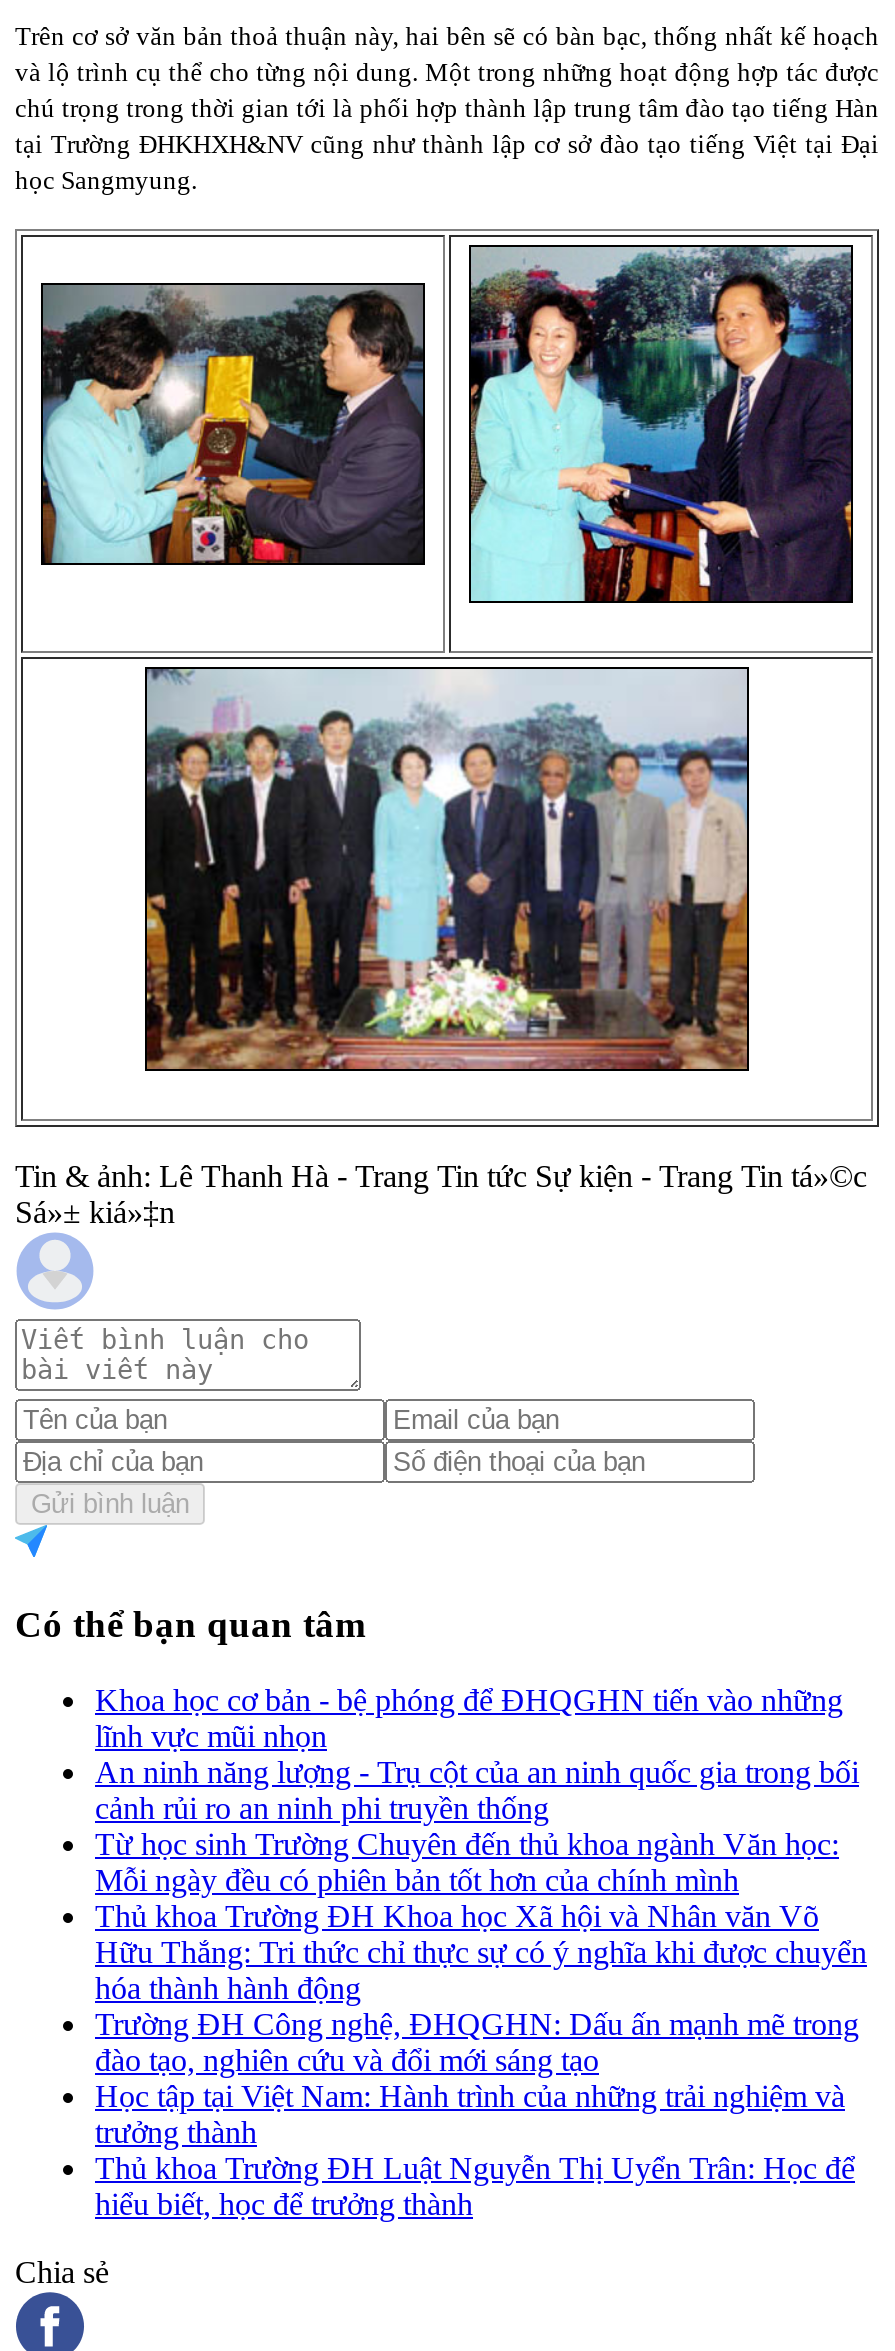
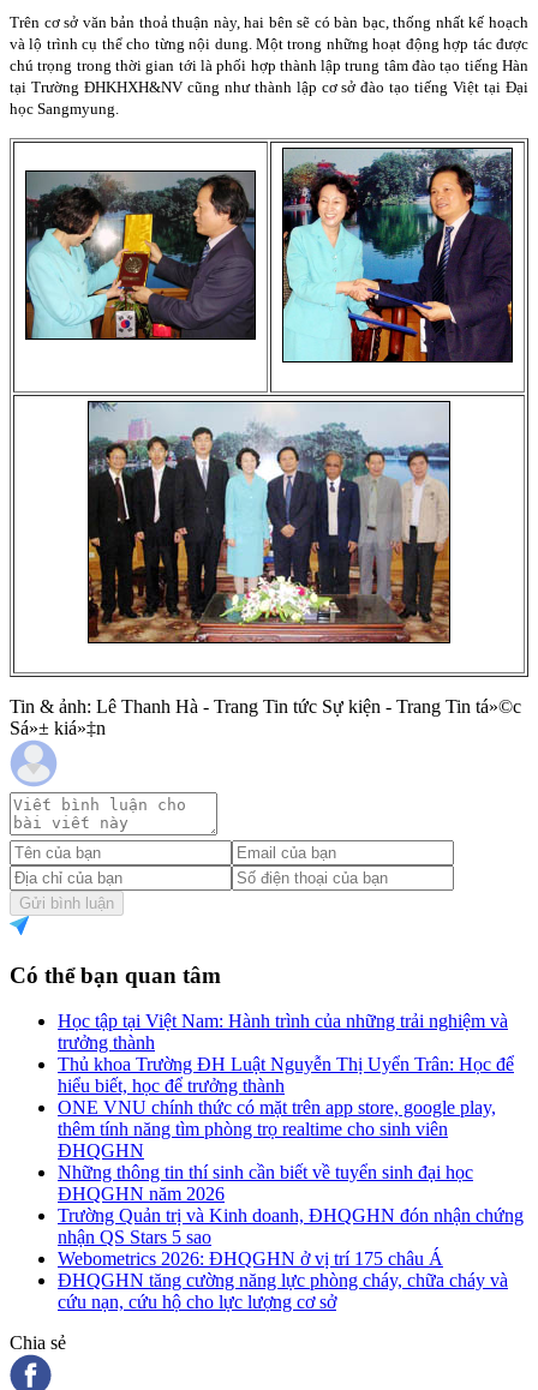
- Khoa học cơ bản - bệ phóng để ĐHQGHN tiến vào những
- lĩnh vực mũi nhọn
- An ninh năng lượng - Trụ cột của an ninh quốc gia trong bối
- cảnh rủi ro an ninh phi truyền thống
- Từ học sinh Trường Chuyên đến thủ khoa ngành Văn học:
- Mỗi ngày đều có phiên bản tốt hơn của chính mình
- Thủ khoa Trường ĐH Khoa học Xã hội và Nhân văn Võ
- Hữu Thắng: Tri thức chỉ thực sự có ý nghĩa khi được chuyển
- hóa thành hành động
- Trường ĐH Công nghệ, ĐHQGHN: Dấu ấn mạnh mẽ trong
- đào tạo, nghiên cứu và đổi mới sáng tạo

moved up: Học tập tại Việt Nam: Hành trình của những trải nghiệm và | trưởng thành | Thủ khoa Trường ĐH Luật Nguyễn Thị Uyển Trân: Học để | hiểu biết, học để trưởng thành

+ ONE VNU chính thức có mặt trên app store, google play,
+ thêm tính năng tìm phòng trọ realtime cho sinh viên
+ ĐHQGHN
+ Những thông tin thí sinh cần biết về tuyển sinh đại học
+ ĐHQGHN năm 2026
+ Trường Quản trị và Kinh doanh, ĐHQGHN đón nhận chứng
+ nhận QS Stars 5 sao
+ Webometrics 2026: ĐHQGHN ở vị trí 175 châu Á
+ ĐHQGHN tăng cường năng lực phòng cháy, chữa cháy và
+ cứu nạn, cứu hộ cho lực lượng cơ sở
